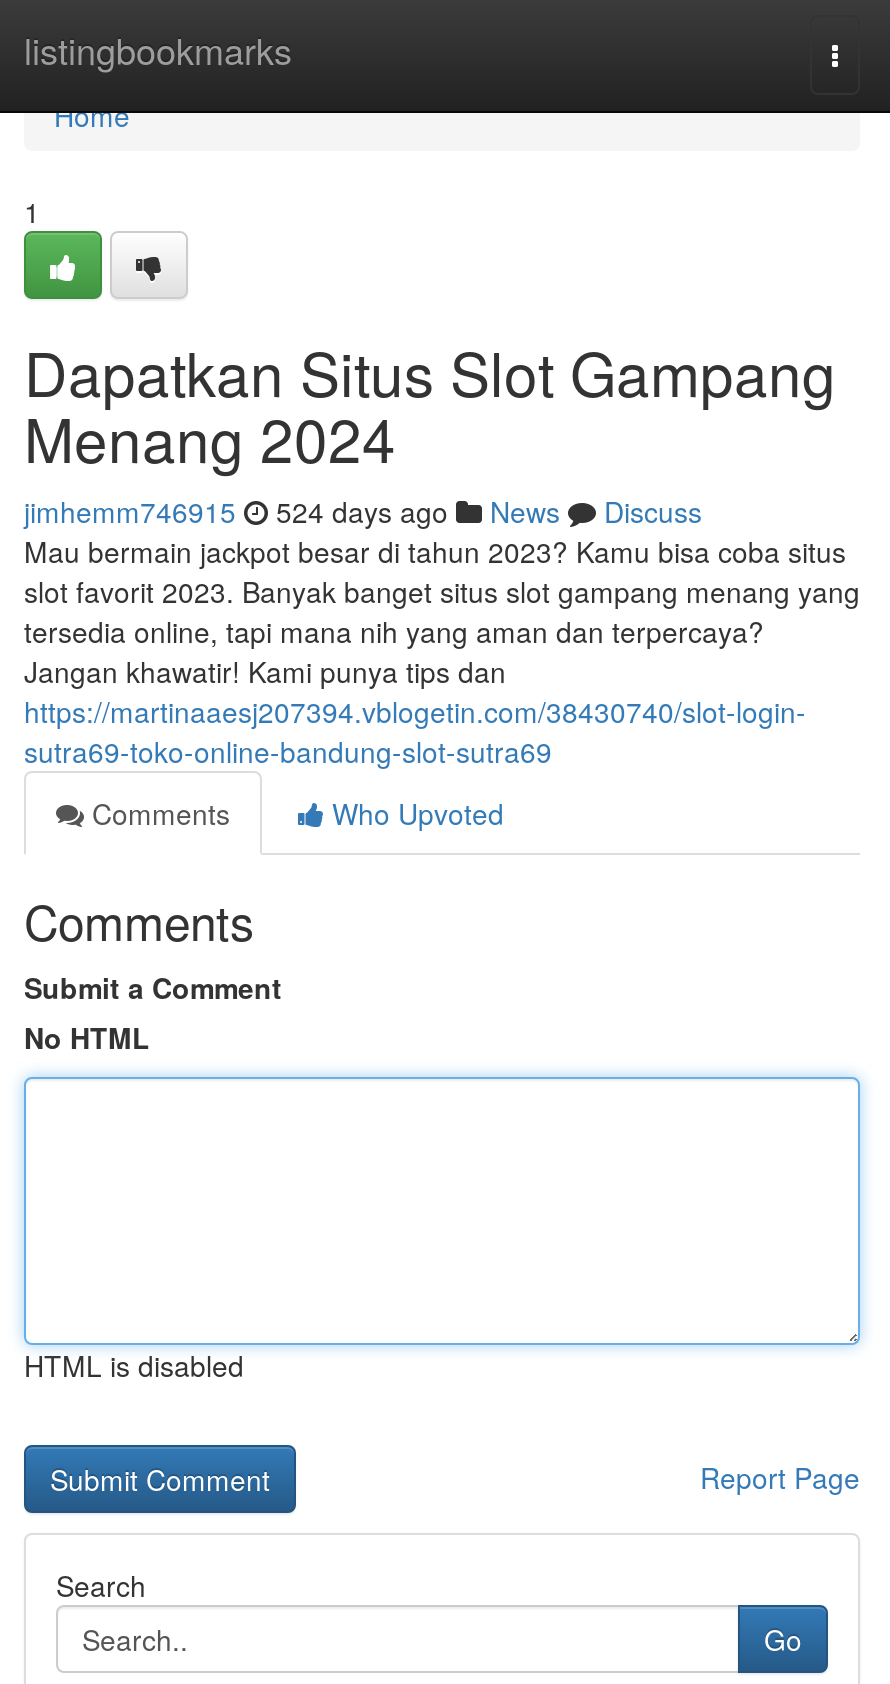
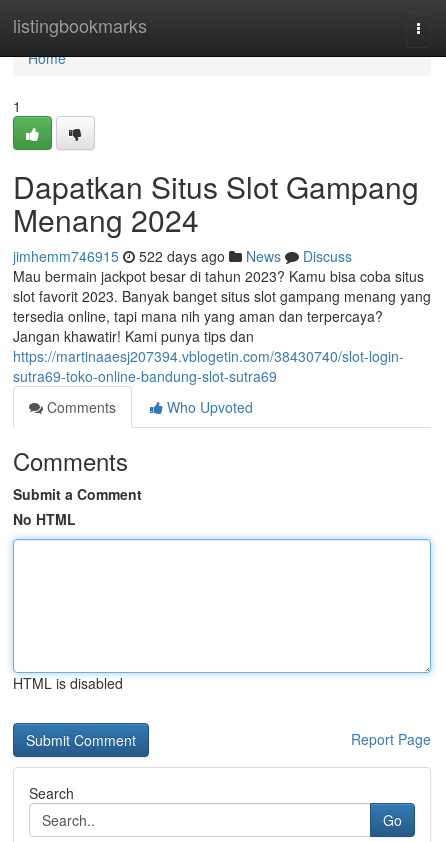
- jimhemm746915 524 days ago News Discuss
+ jimhemm746915 522 days ago News Discuss
